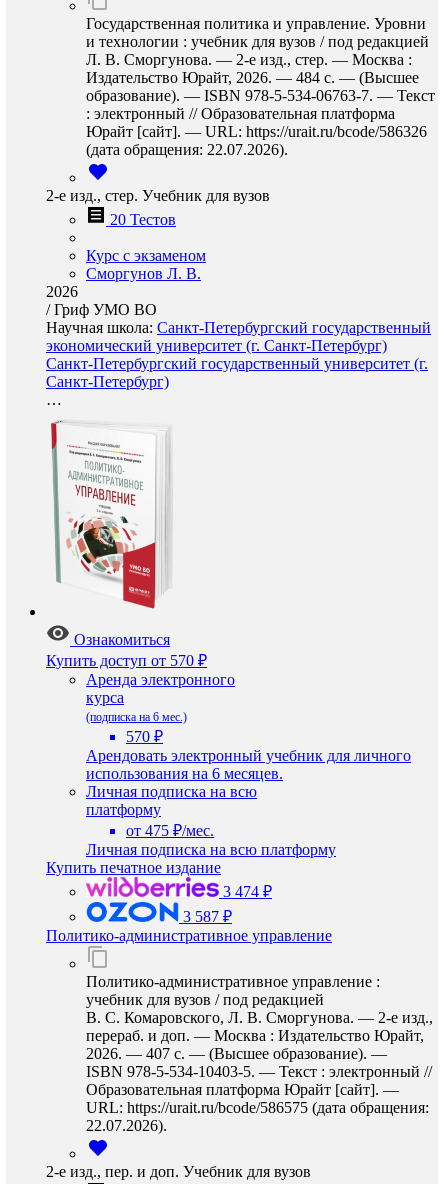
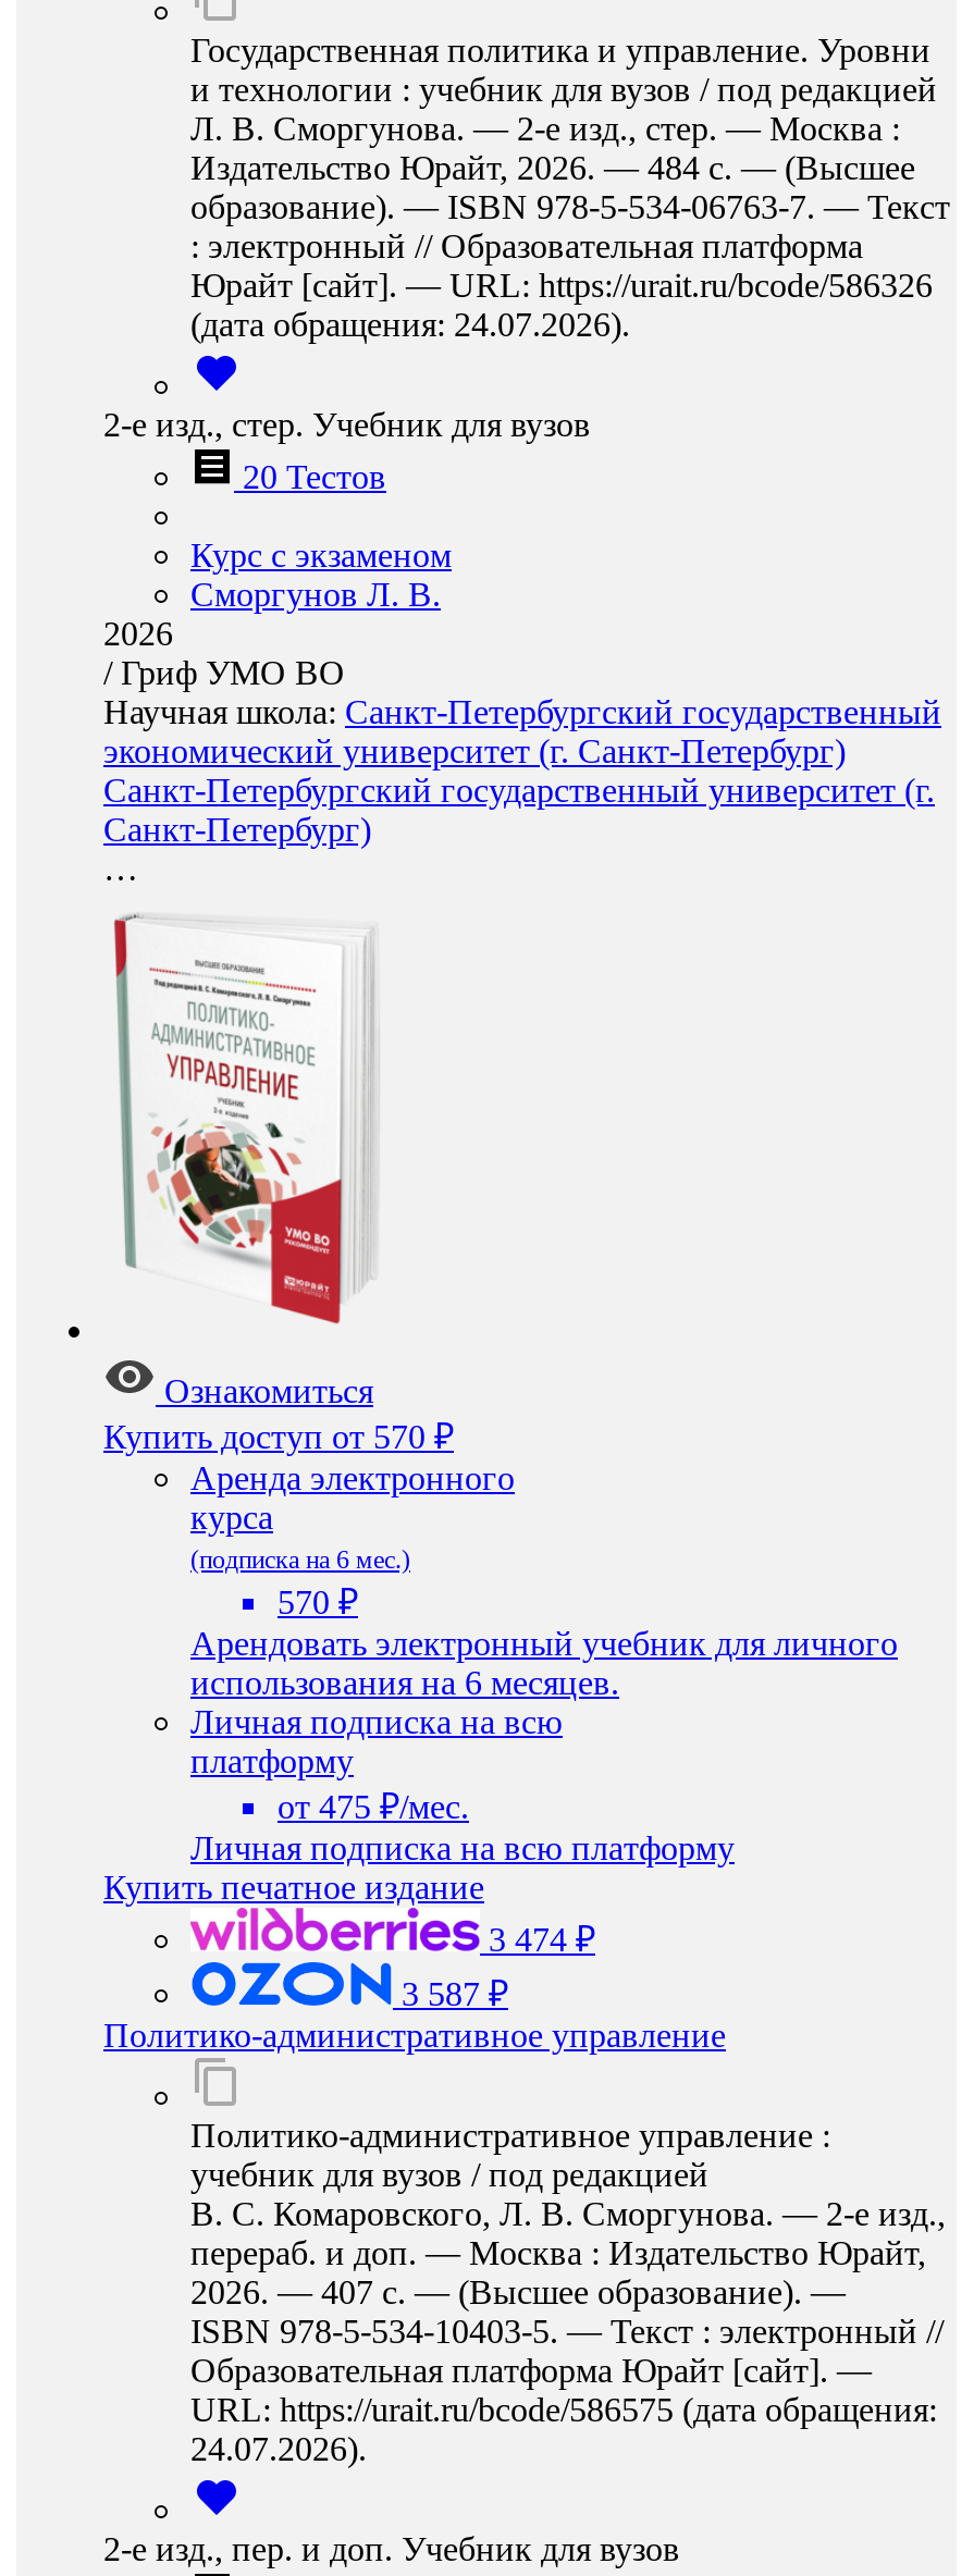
- (дата обращения: 22.07.2026).
+ (дата обращения: 24.07.2026).

- 22.07.2026).
+ 24.07.2026).
